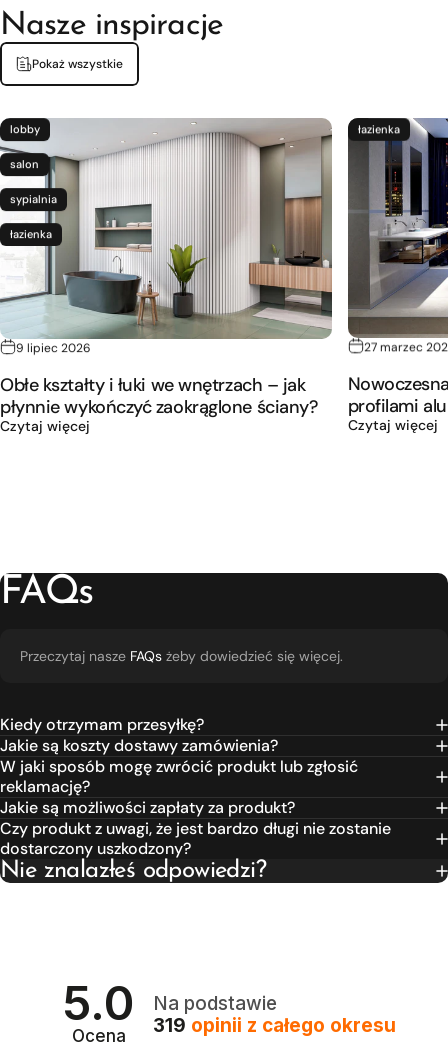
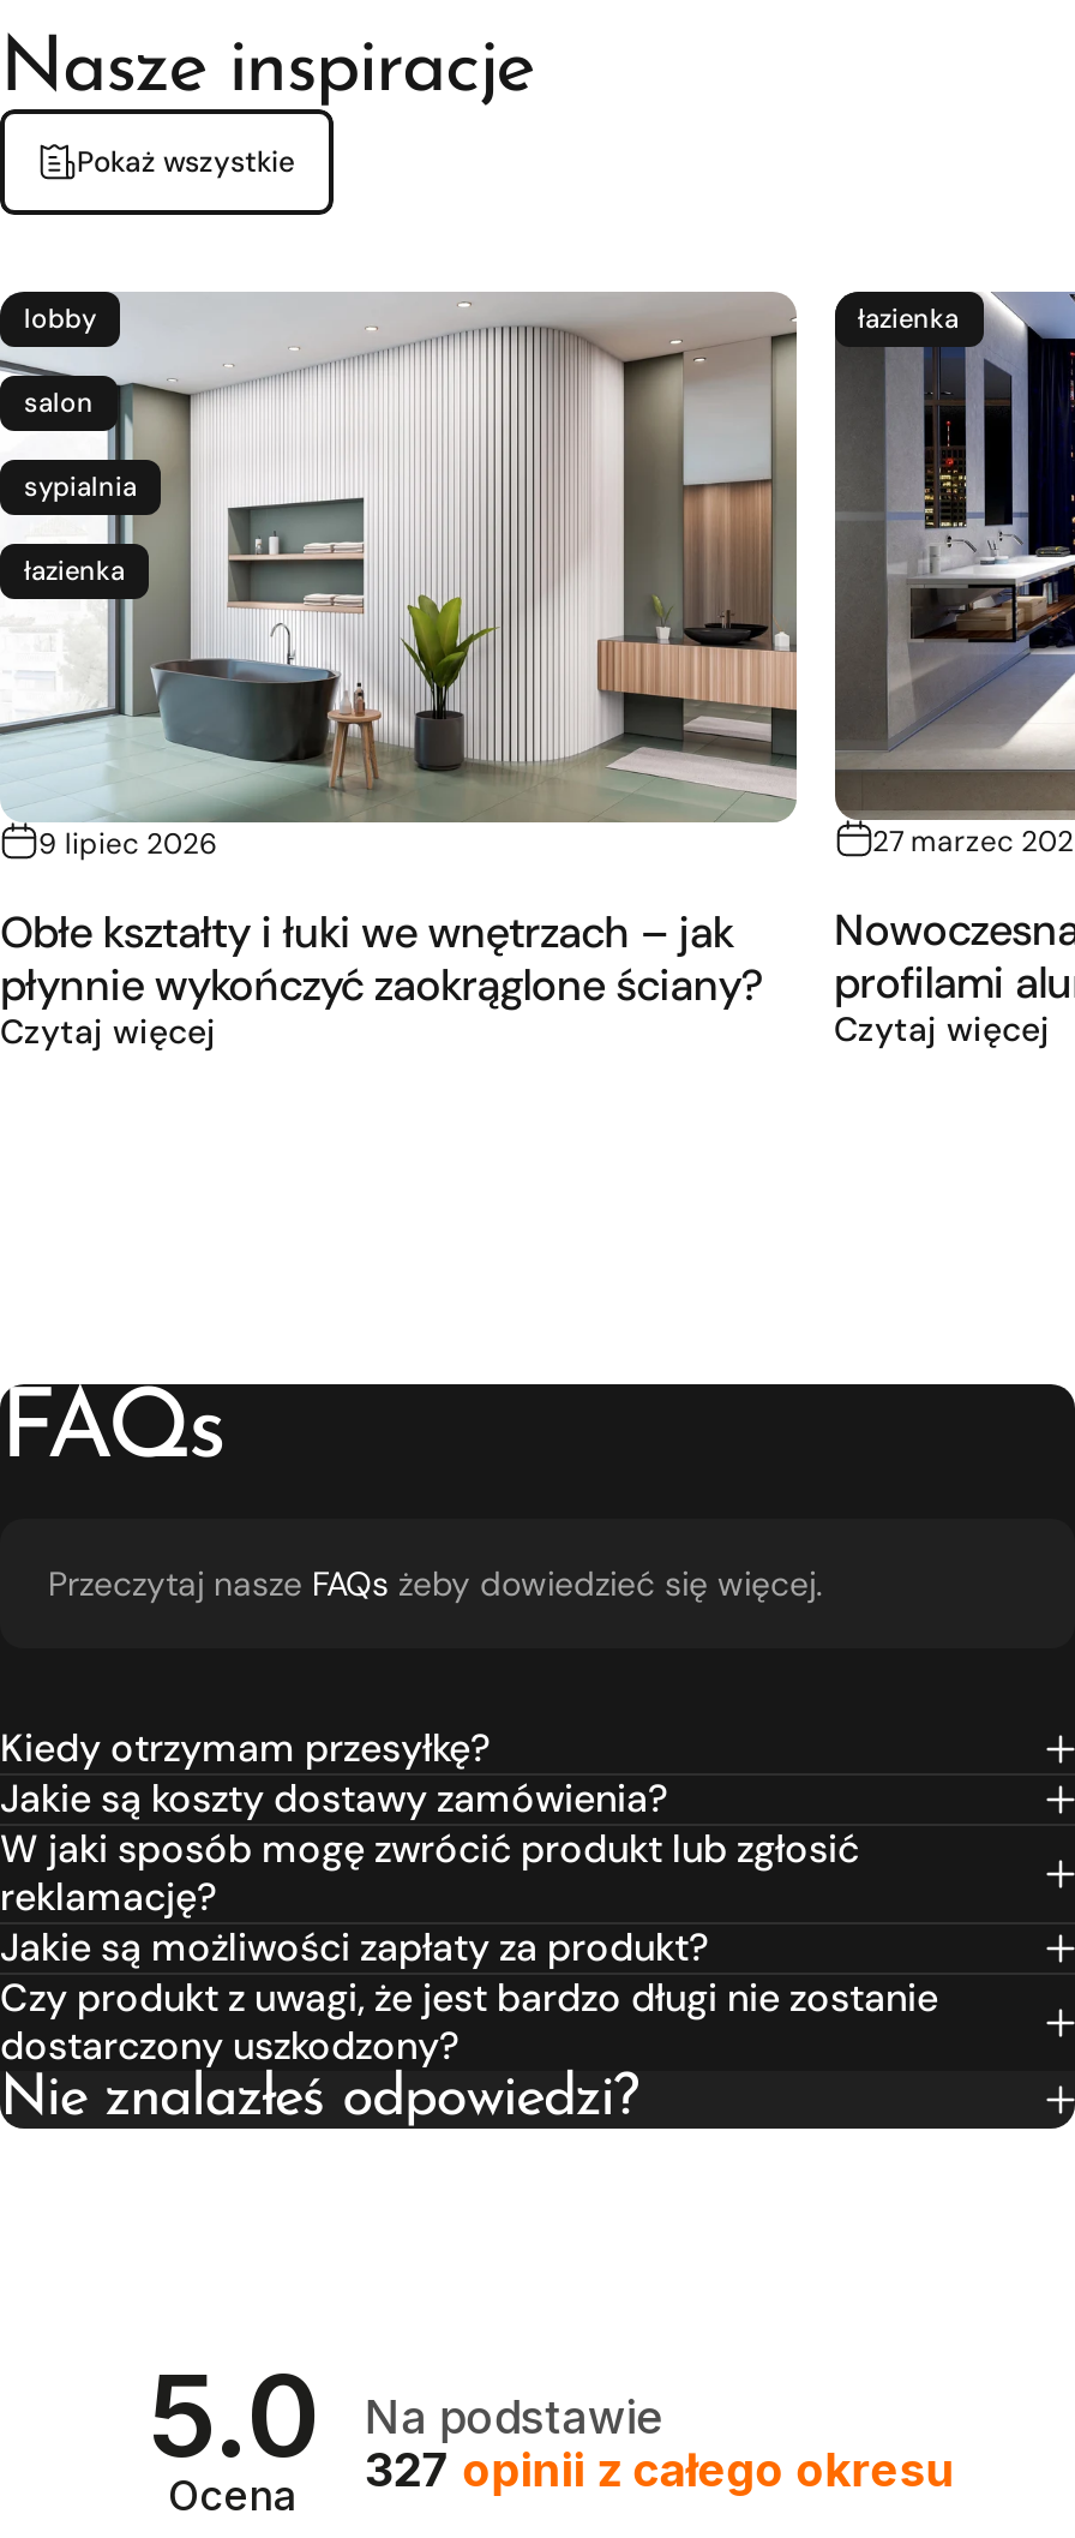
- 319 opinii z całego okresu
+ 327 opinii z całego okresu
